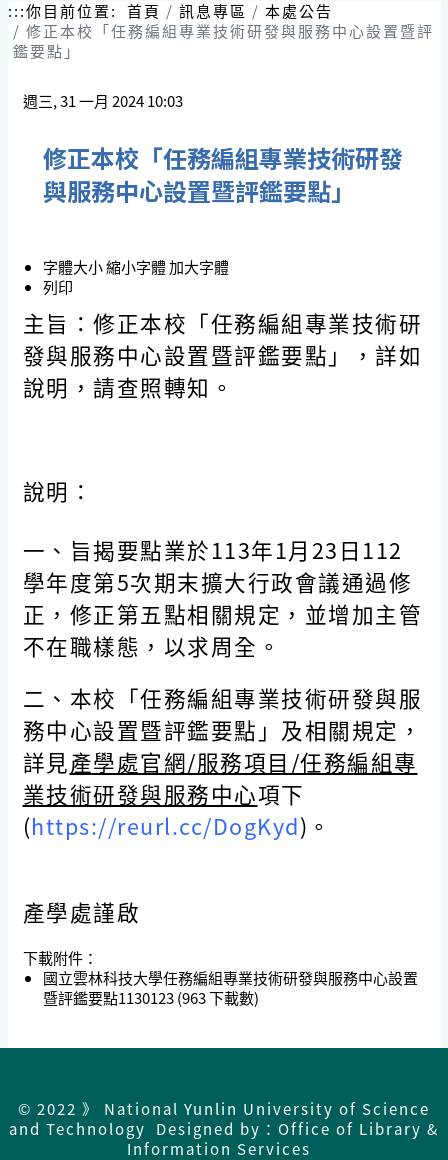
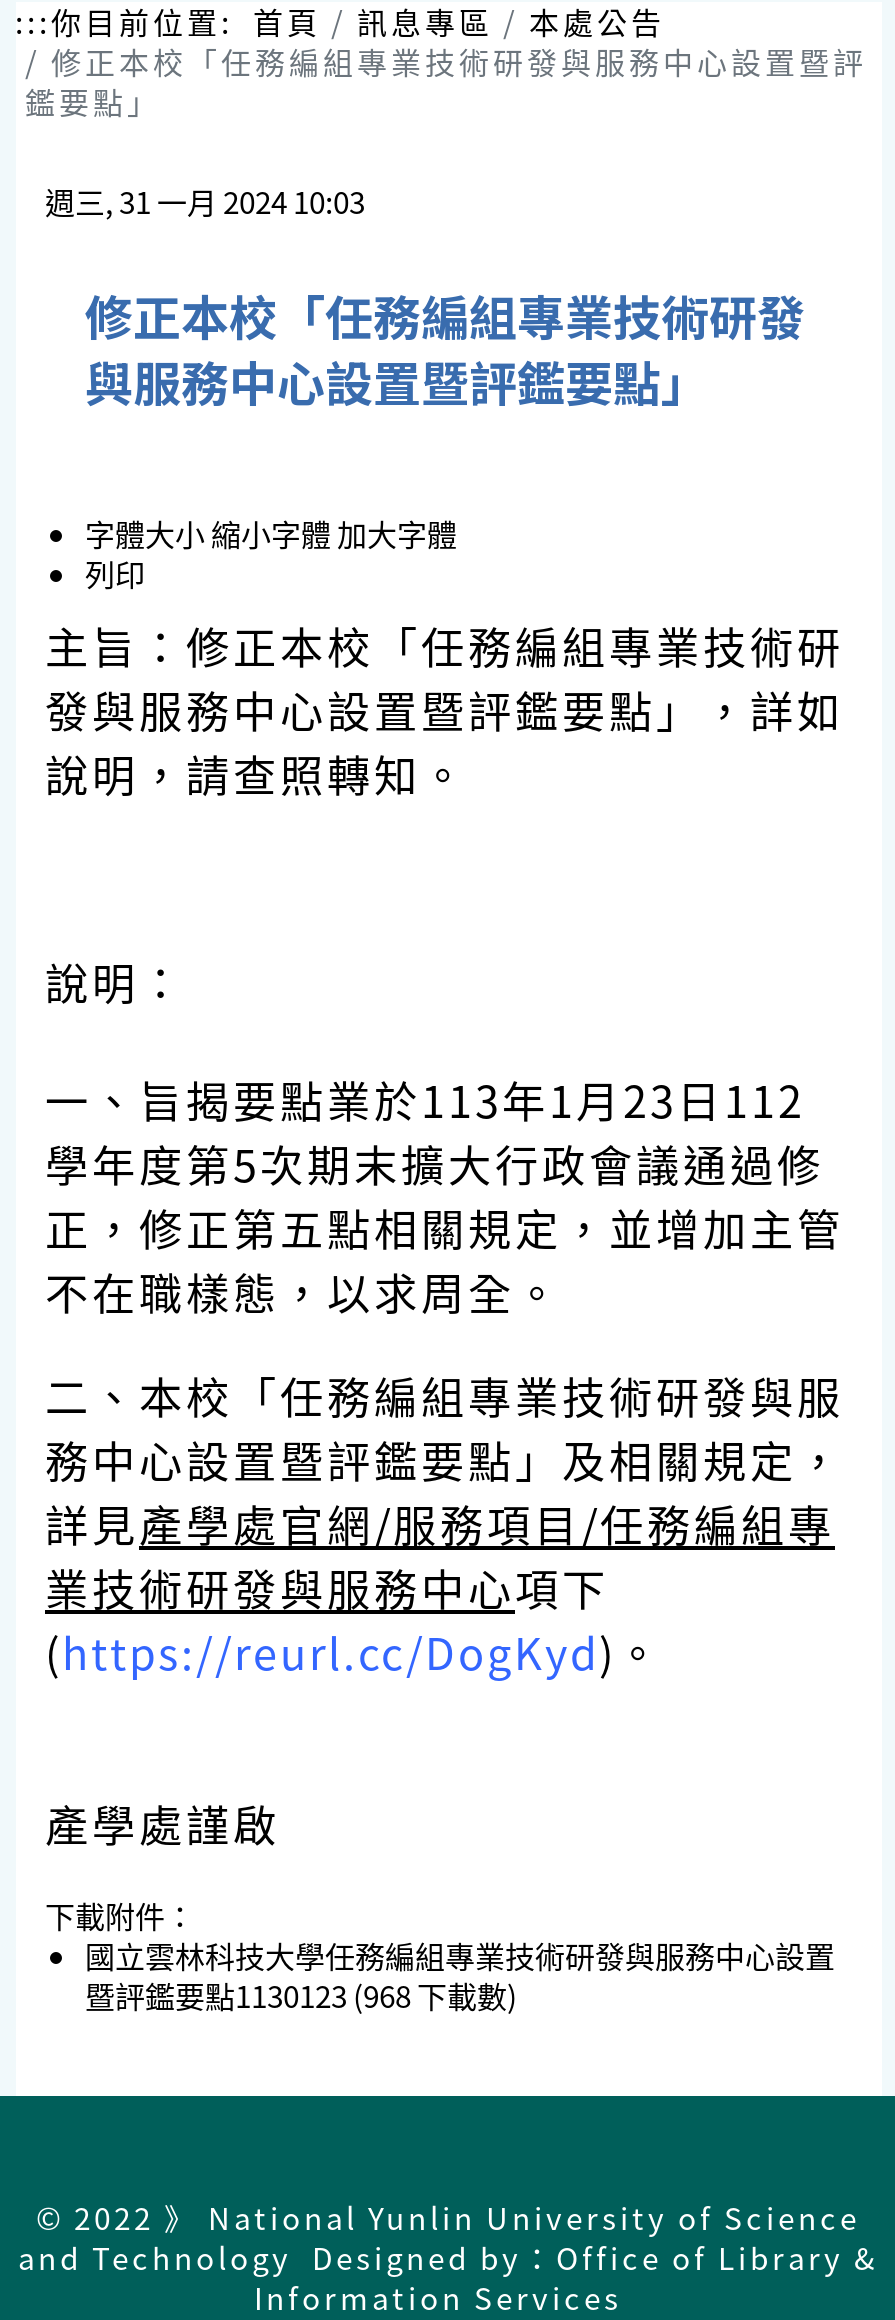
- 暨評鑑要點1130123 (963 下載數)
+ 暨評鑑要點1130123 (968 下載數)
